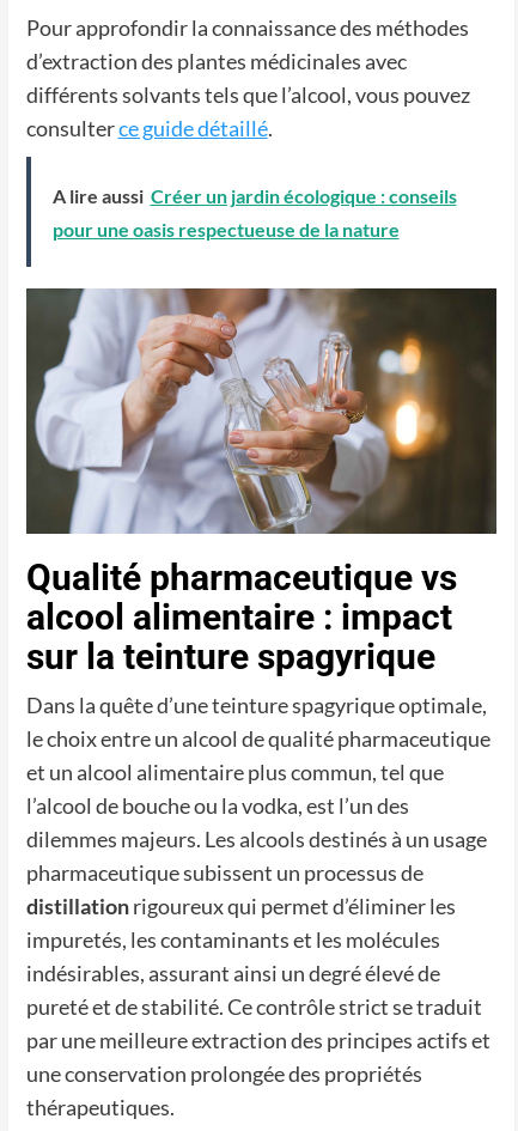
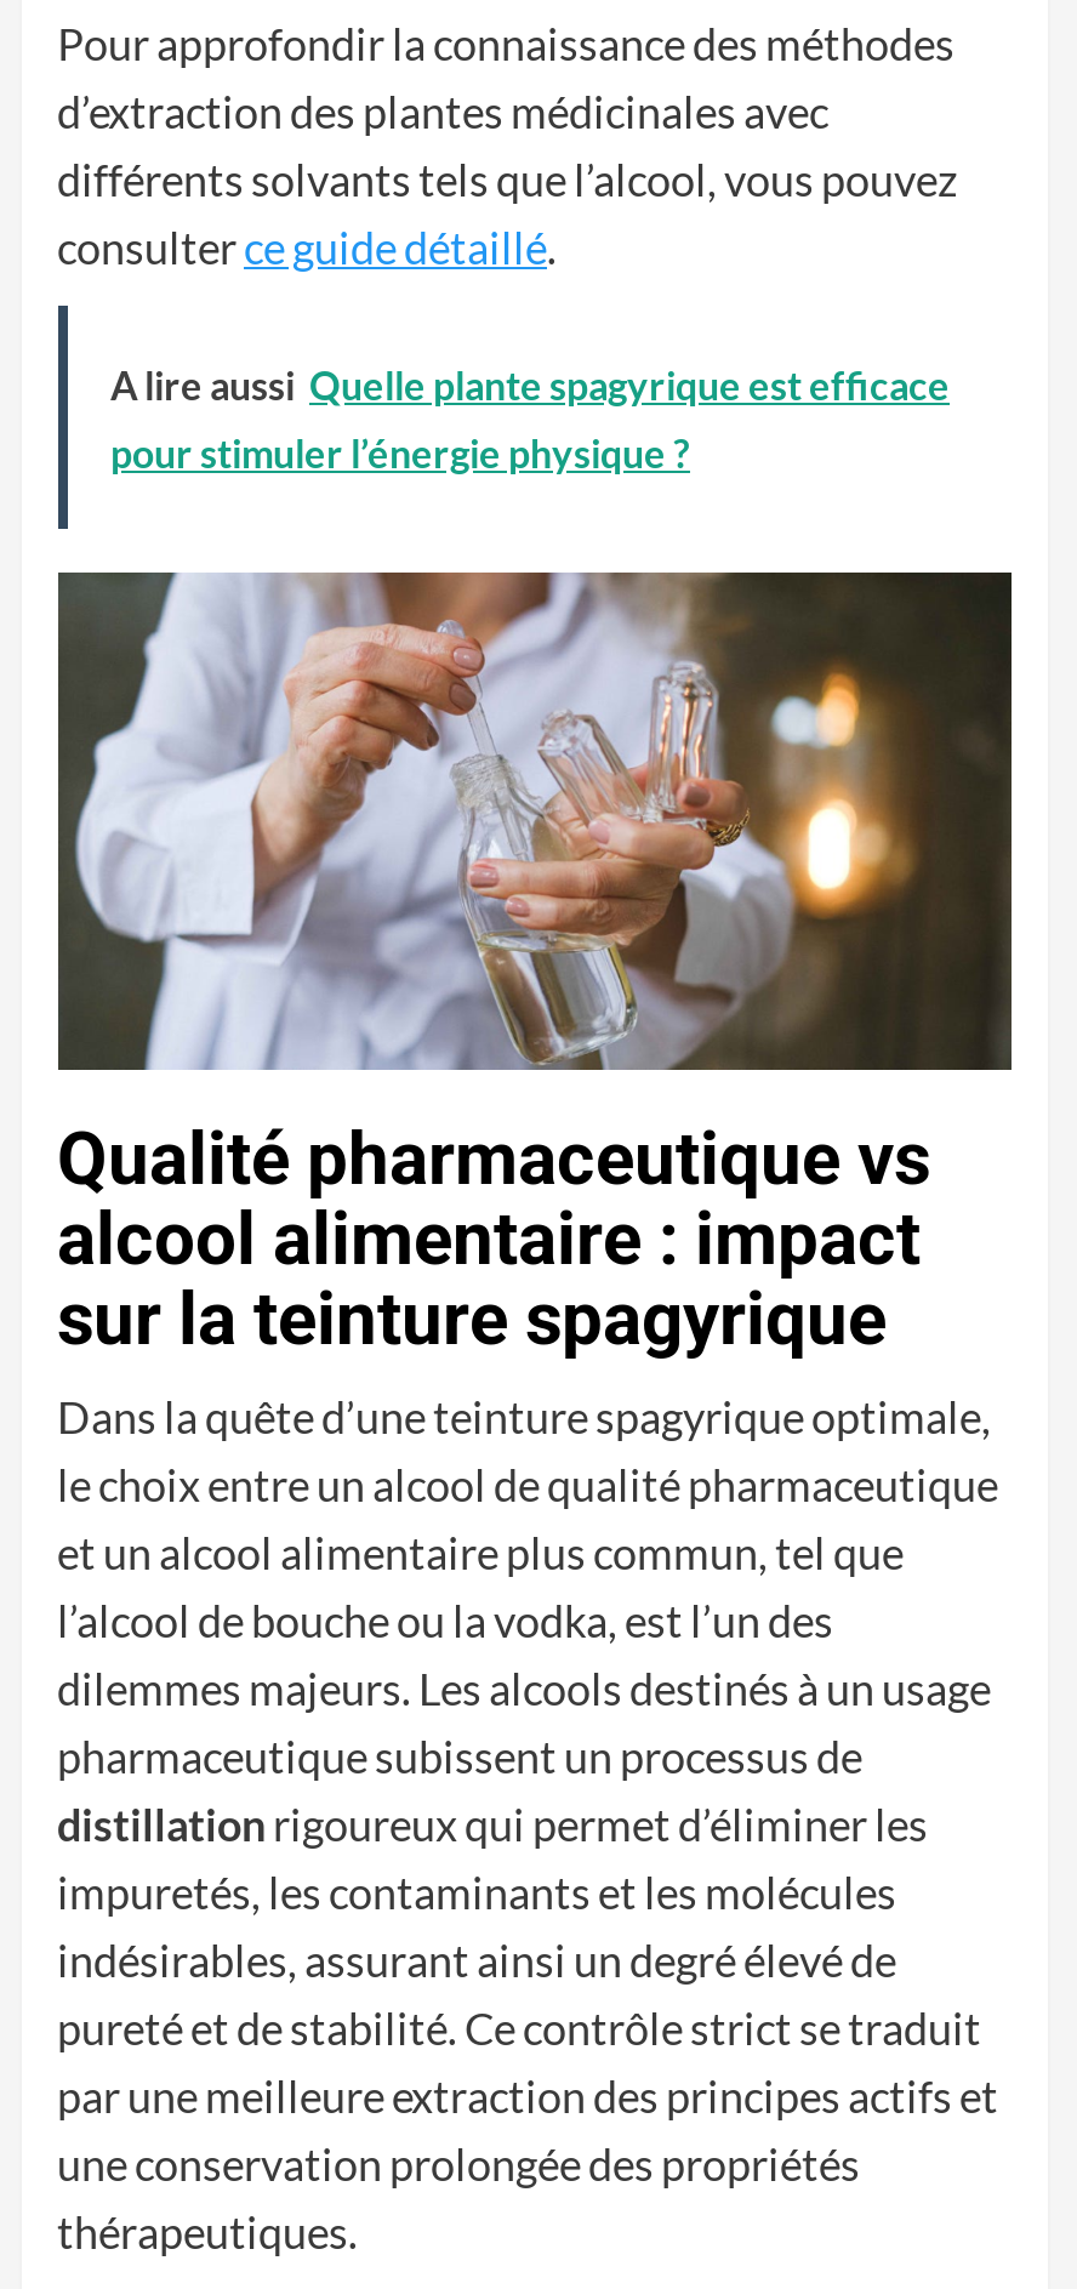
- A lire aussi Créer un jardin écologique : conseils
+ A lire aussi Quelle plante spagyrique est efficace

- pour une oasis respectueuse de la nature
+ pour stimuler l’énergie physique ?
